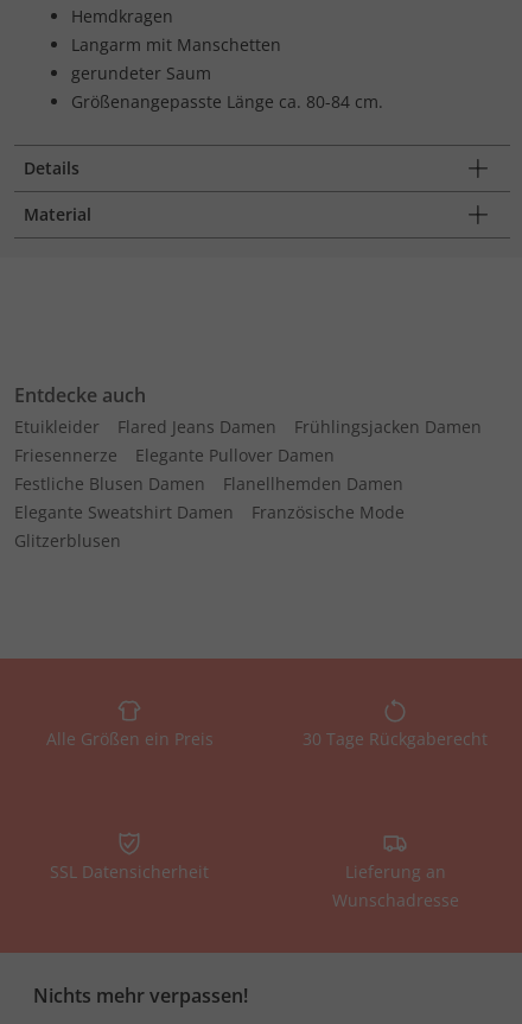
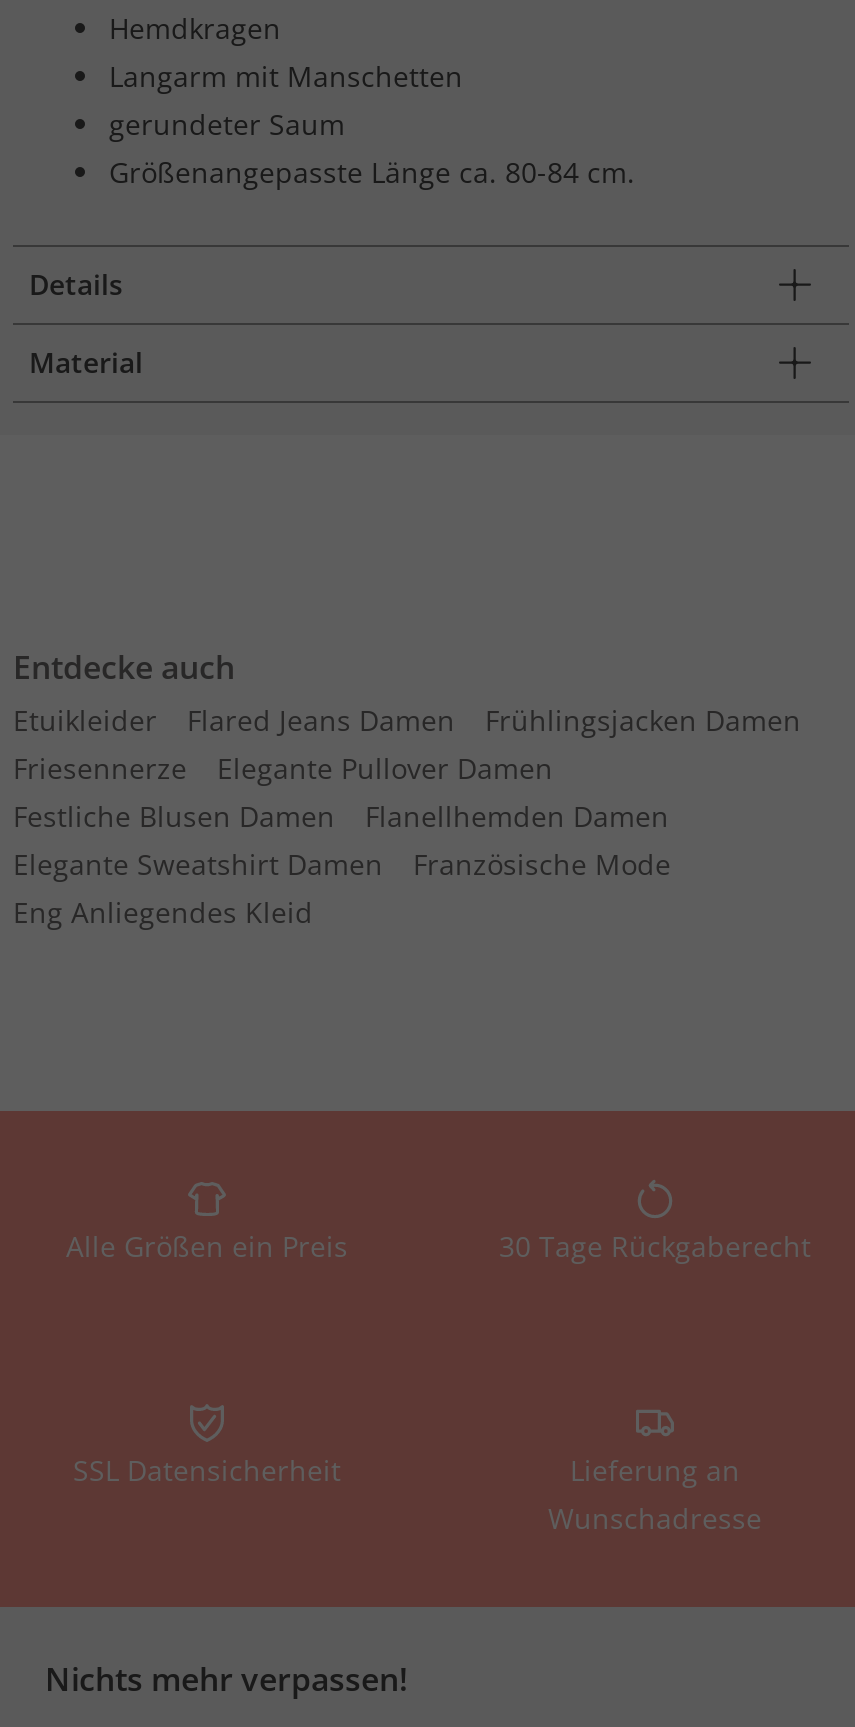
- Glitzerblusen
+ Eng Anliegendes Kleid
